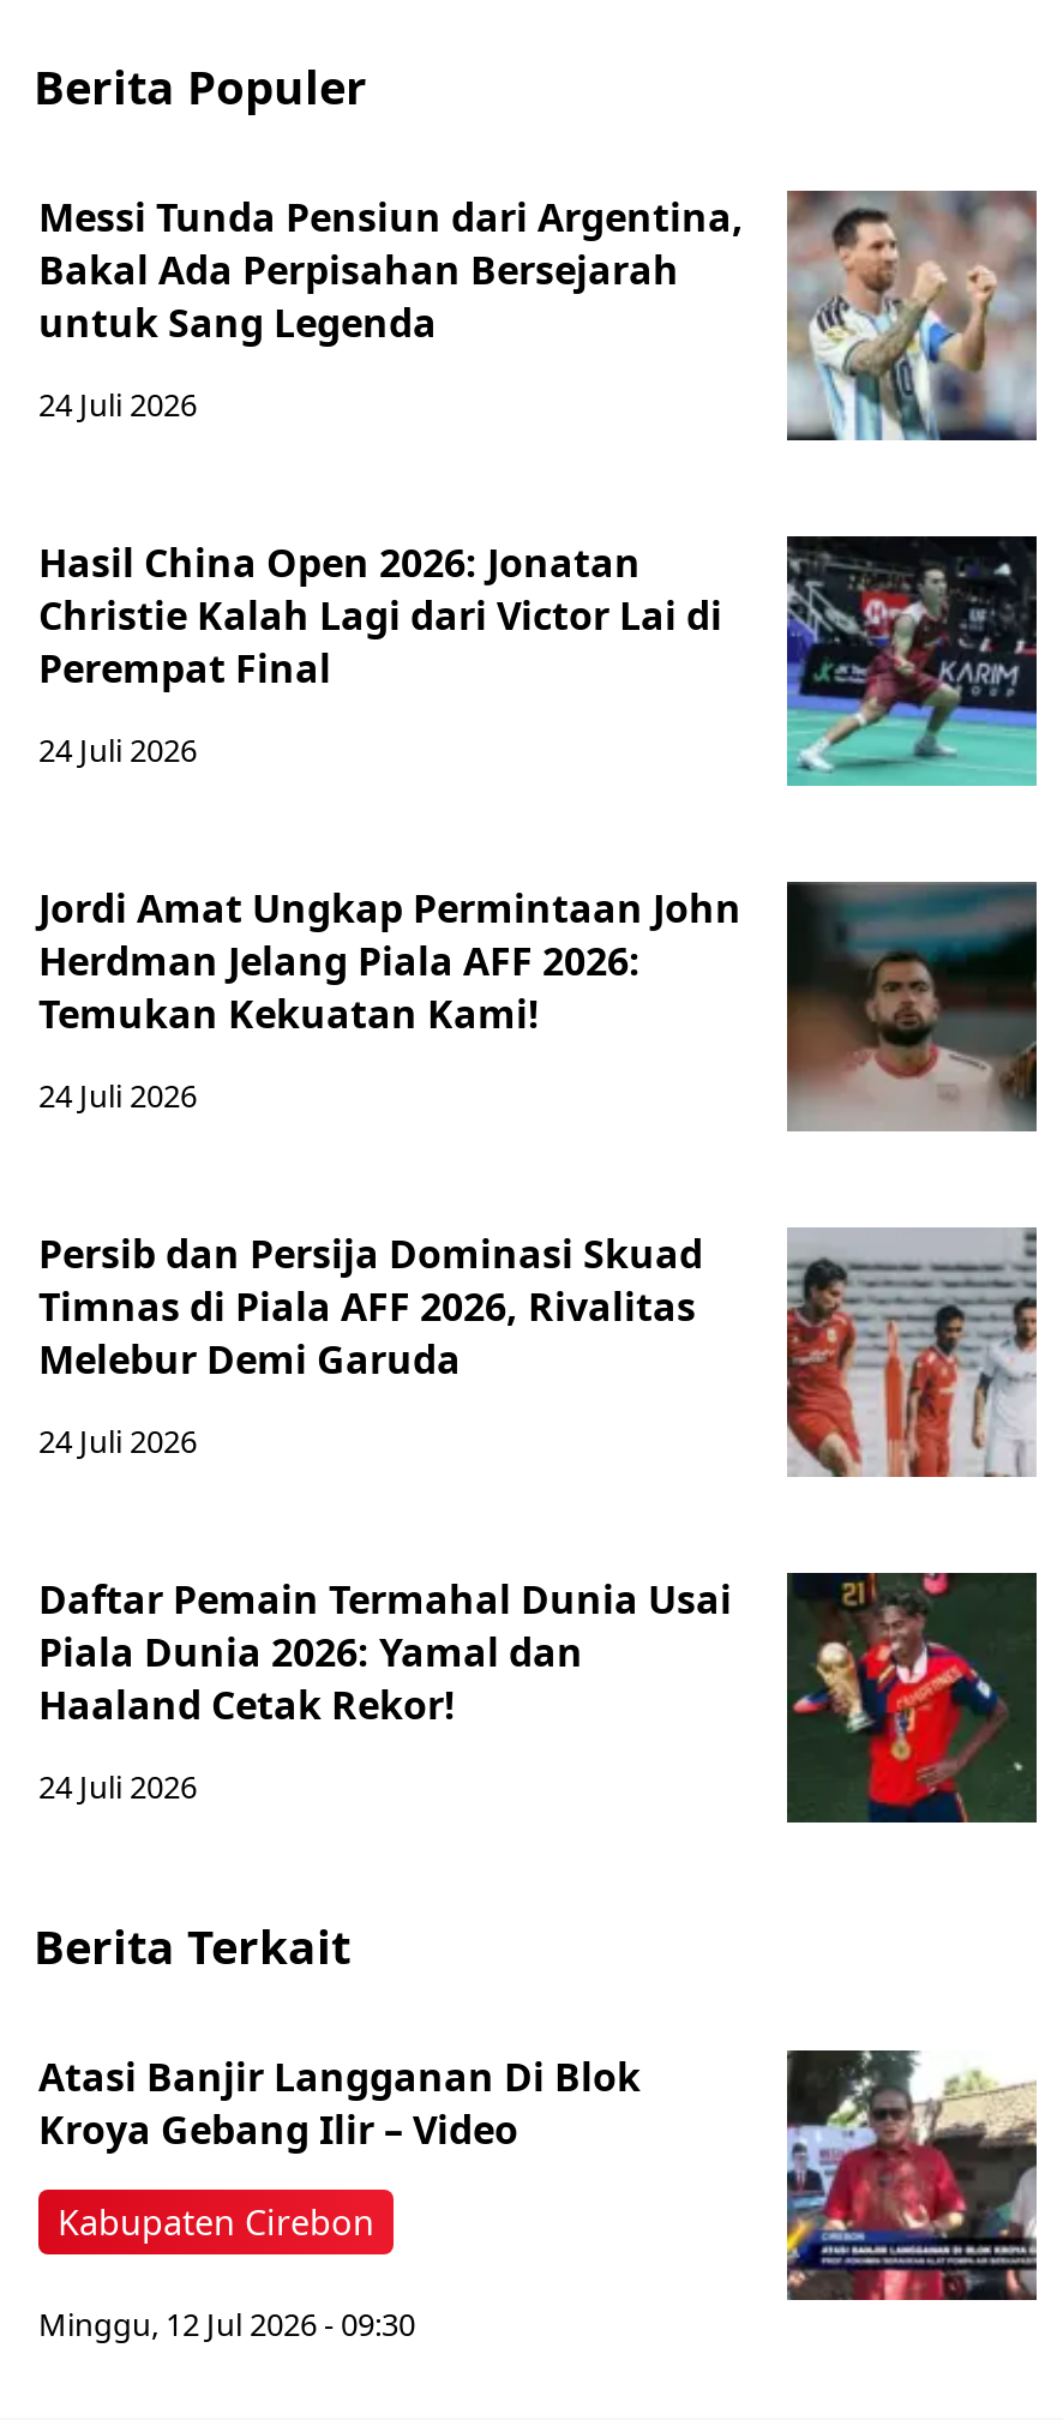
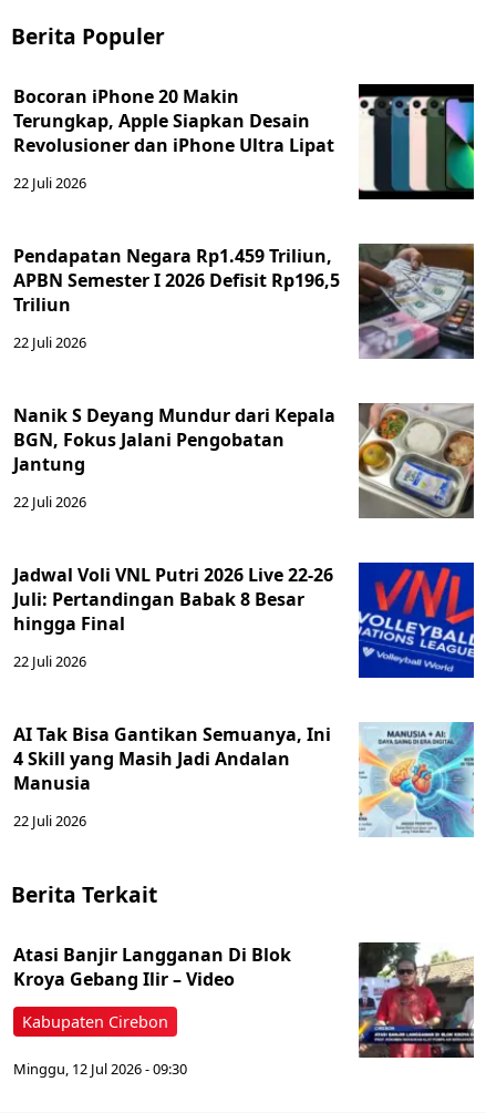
- [image]
- Messi Tunda Pensiun dari Argentina,
- Bakal Ada Perpisahan Bersejarah
- untuk Sang Legenda
+ [image]
+ Bocoran iPhone 20 Makin
+ Terungkap, Apple Siapkan Desain
+ Revolusioner dan iPhone Ultra Lipat

- 24 Juli 2026
+ 22 Juli 2026

- [image]
- Hasil China Open 2026: Jonatan
- Christie Kalah Lagi dari Victor Lai di
- Perempat Final
+ [image]
+ Pendapatan Negara Rp1.459 Triliun,
+ APBN Semester I 2026 Defisit Rp196,5
+ Triliun

- 24 Juli 2026
+ 22 Juli 2026

- [image]
- Jordi Amat Ungkap Permintaan John
- Herdman Jelang Piala AFF 2026:
- Temukan Kekuatan Kami!
+ [image]
+ Nanik S Deyang Mundur dari Kepala
+ BGN, Fokus Jalani Pengobatan
+ Jantung

- 24 Juli 2026
+ 22 Juli 2026

- [image]
- Persib dan Persija Dominasi Skuad
- Timnas di Piala AFF 2026, Rivalitas
- Melebur Demi Garuda
+ [image]
+ Jadwal Voli VNL Putri 2026 Live 22-26
+ Juli: Pertandingan Babak 8 Besar
+ hingga Final

- 24 Juli 2026
+ 22 Juli 2026

- [image]
- Daftar Pemain Termahal Dunia Usai
- Piala Dunia 2026: Yamal dan
- Haaland Cetak Rekor!
+ [image]
+ AI Tak Bisa Gantikan Semuanya, Ini
+ 4 Skill yang Masih Jadi Andalan
+ Manusia

- 24 Juli 2026
+ 22 Juli 2026
